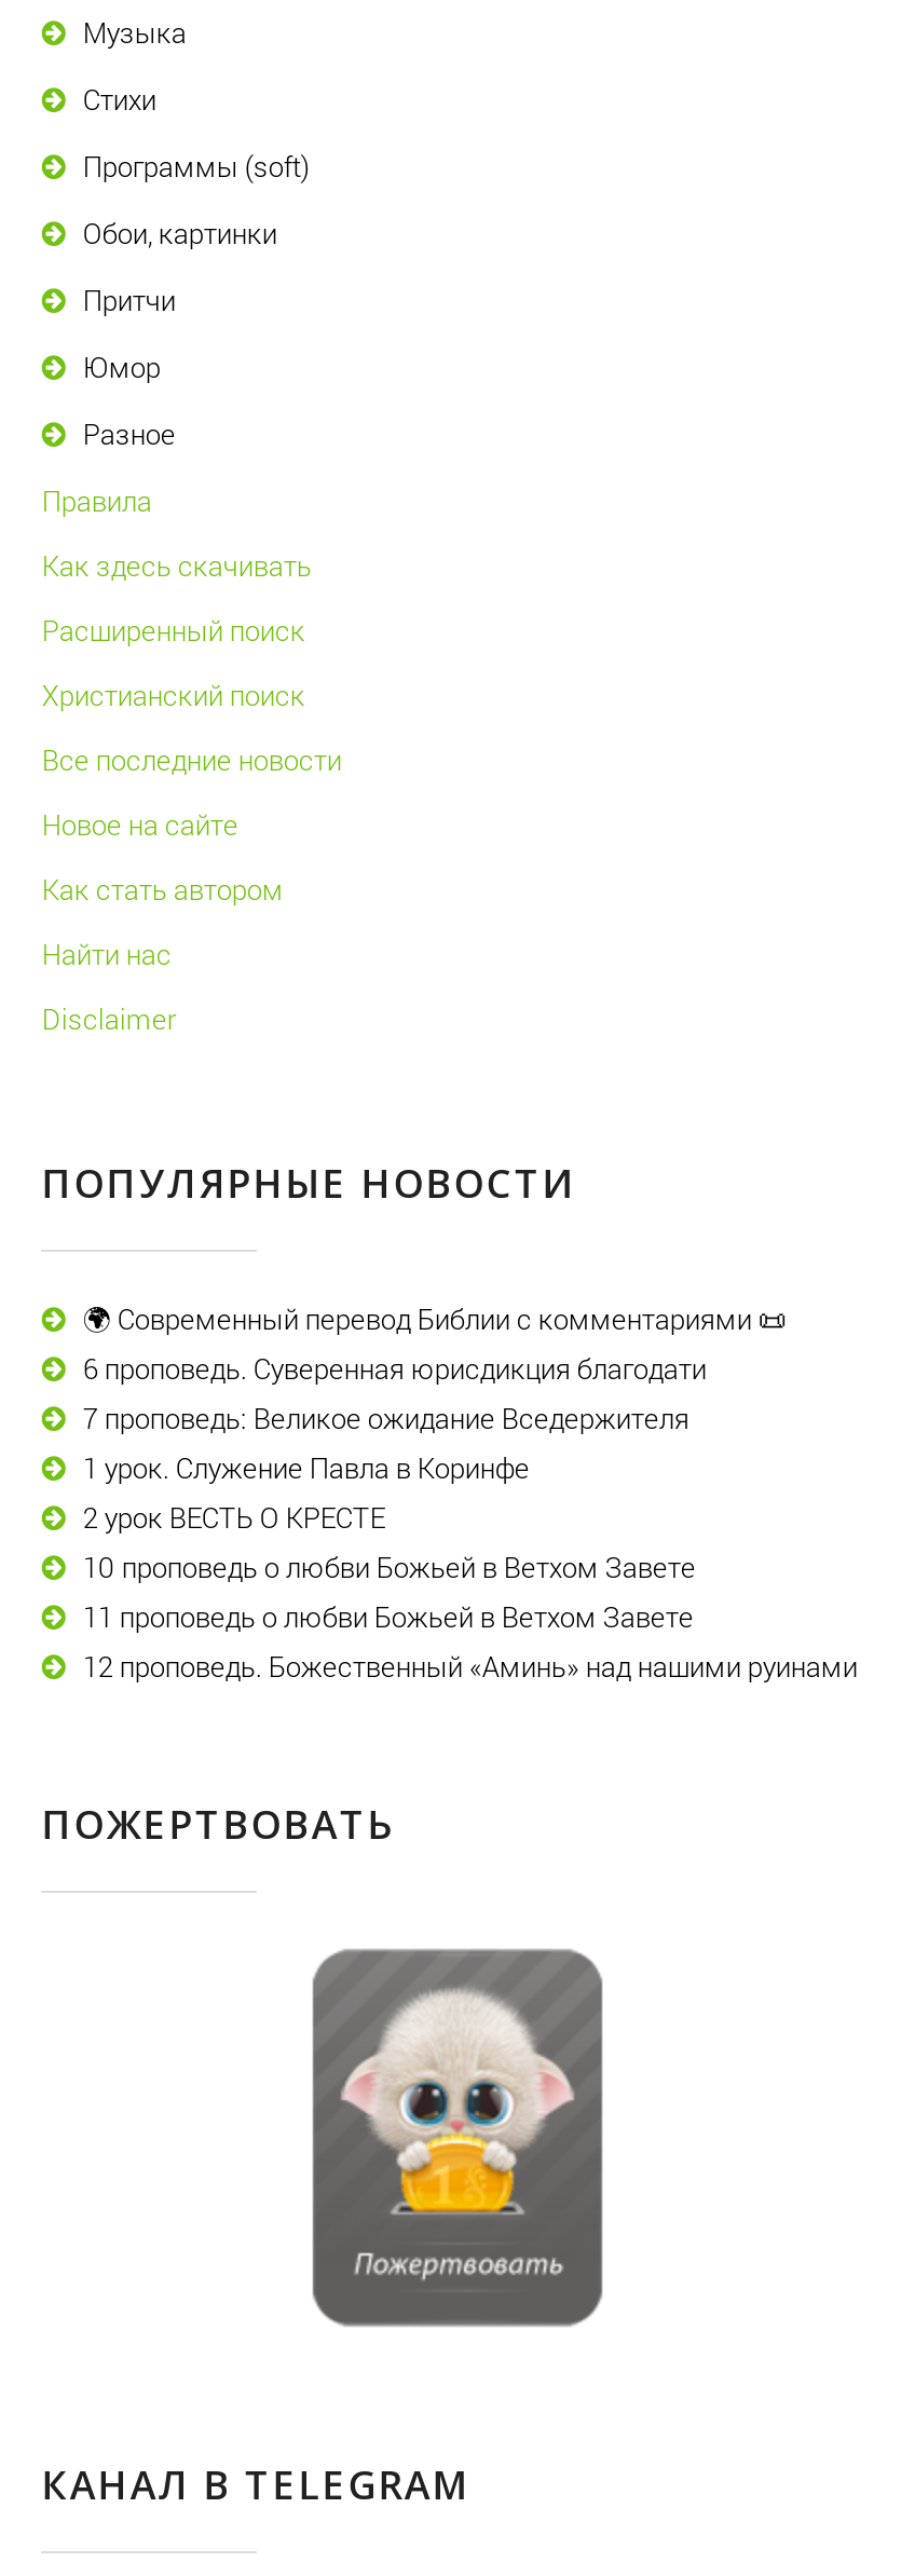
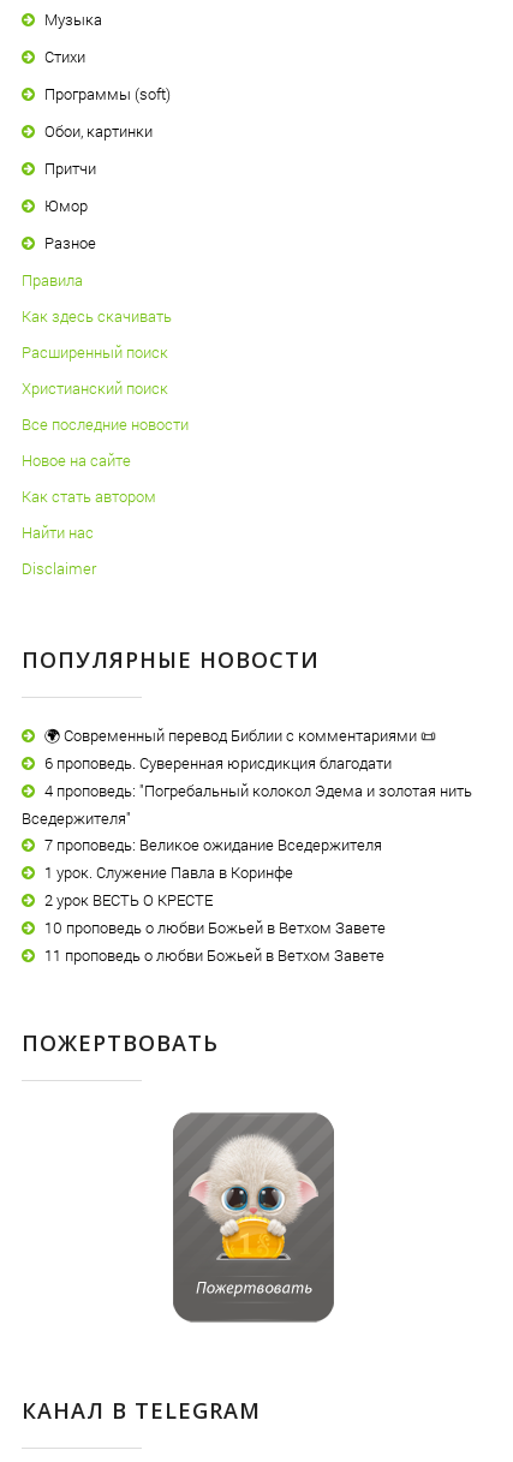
+ 4 проповедь: "Погребальный колокол Эдема и золотая нить
+ Вседержителя"

moved down: 7 проповедь: Великое ожидание Вседержителя | 1 урок. Служение Павла в Коринфе | 2 урок ВЕСТЬ О КРЕСТЕ | 10 проповедь о любви Божьей в Ветхом Завете | 11 проповедь о любви Божьей в Ветхом Завете

- 12 проповедь. Божественный «Аминь» над нашими руинами
